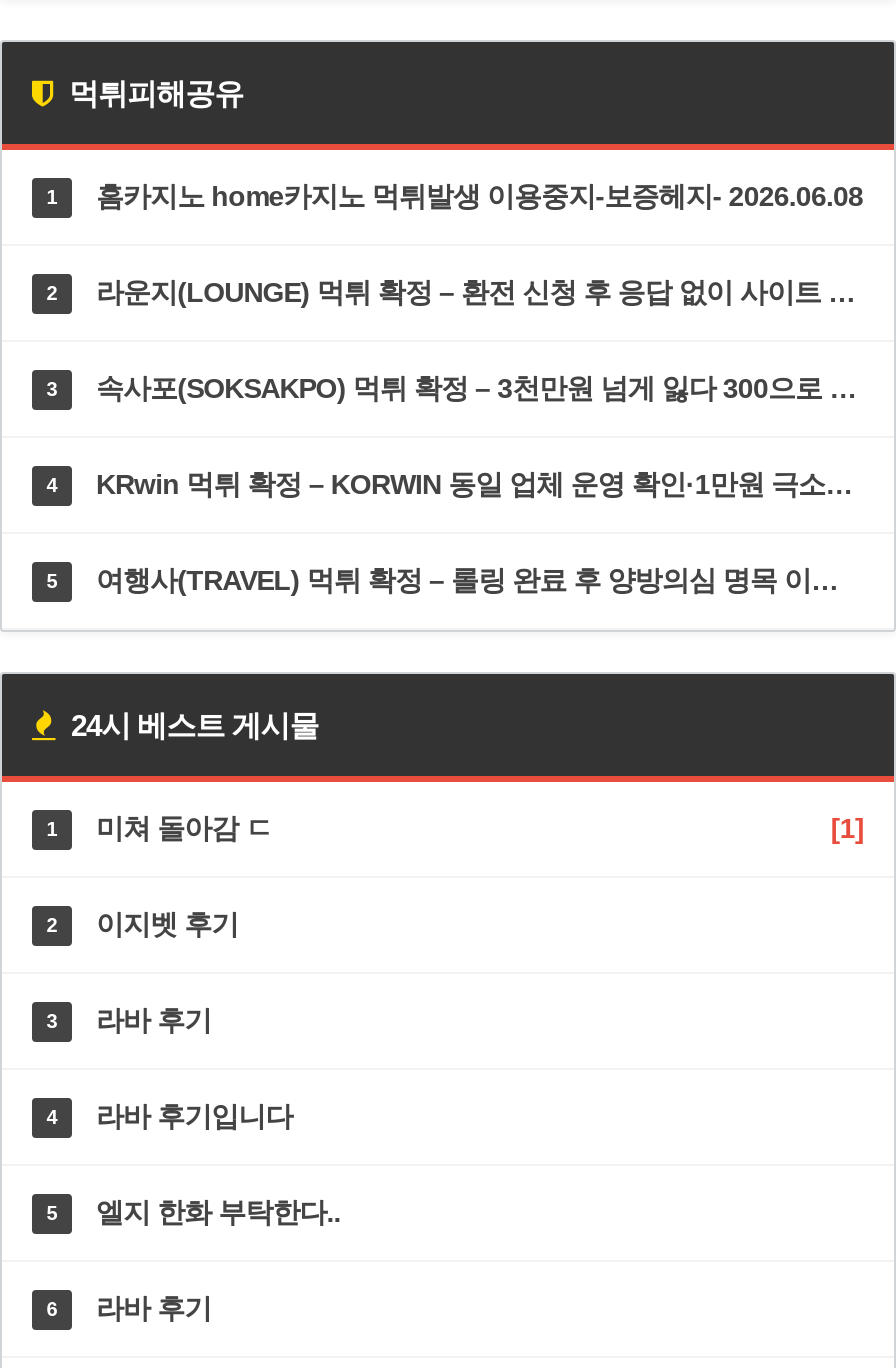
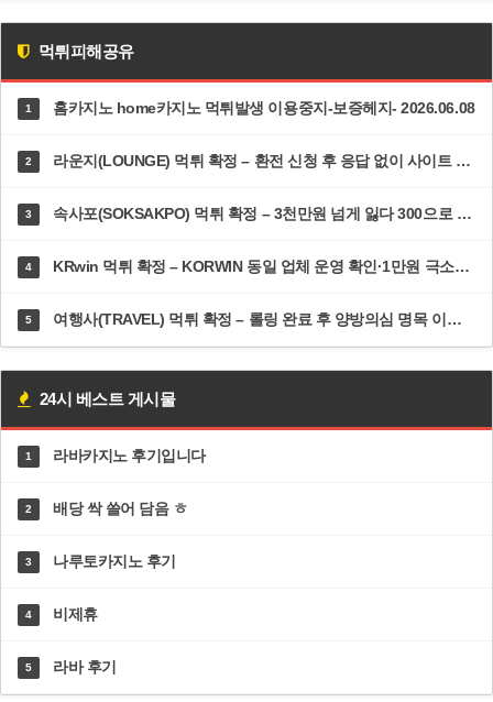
- 미쳐 돌아감 ㄷ
- [1]
+ 라바카지노 후기입니다

- 이지벳 후기
+ 배당 싹 쓸어 담음 ㅎ

- 라바 후기
+ 나루토카지노 후기

- 라바 후기입니다
+ 비제휴

- 엘지 한화 부탁한다..
- 6
